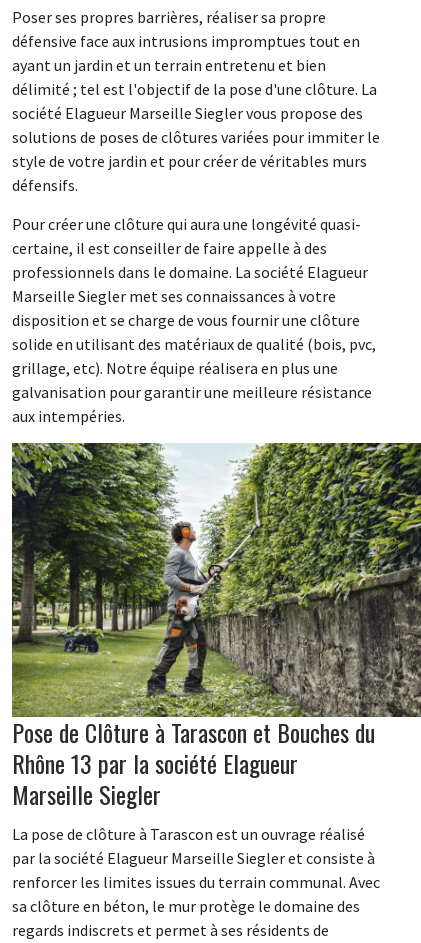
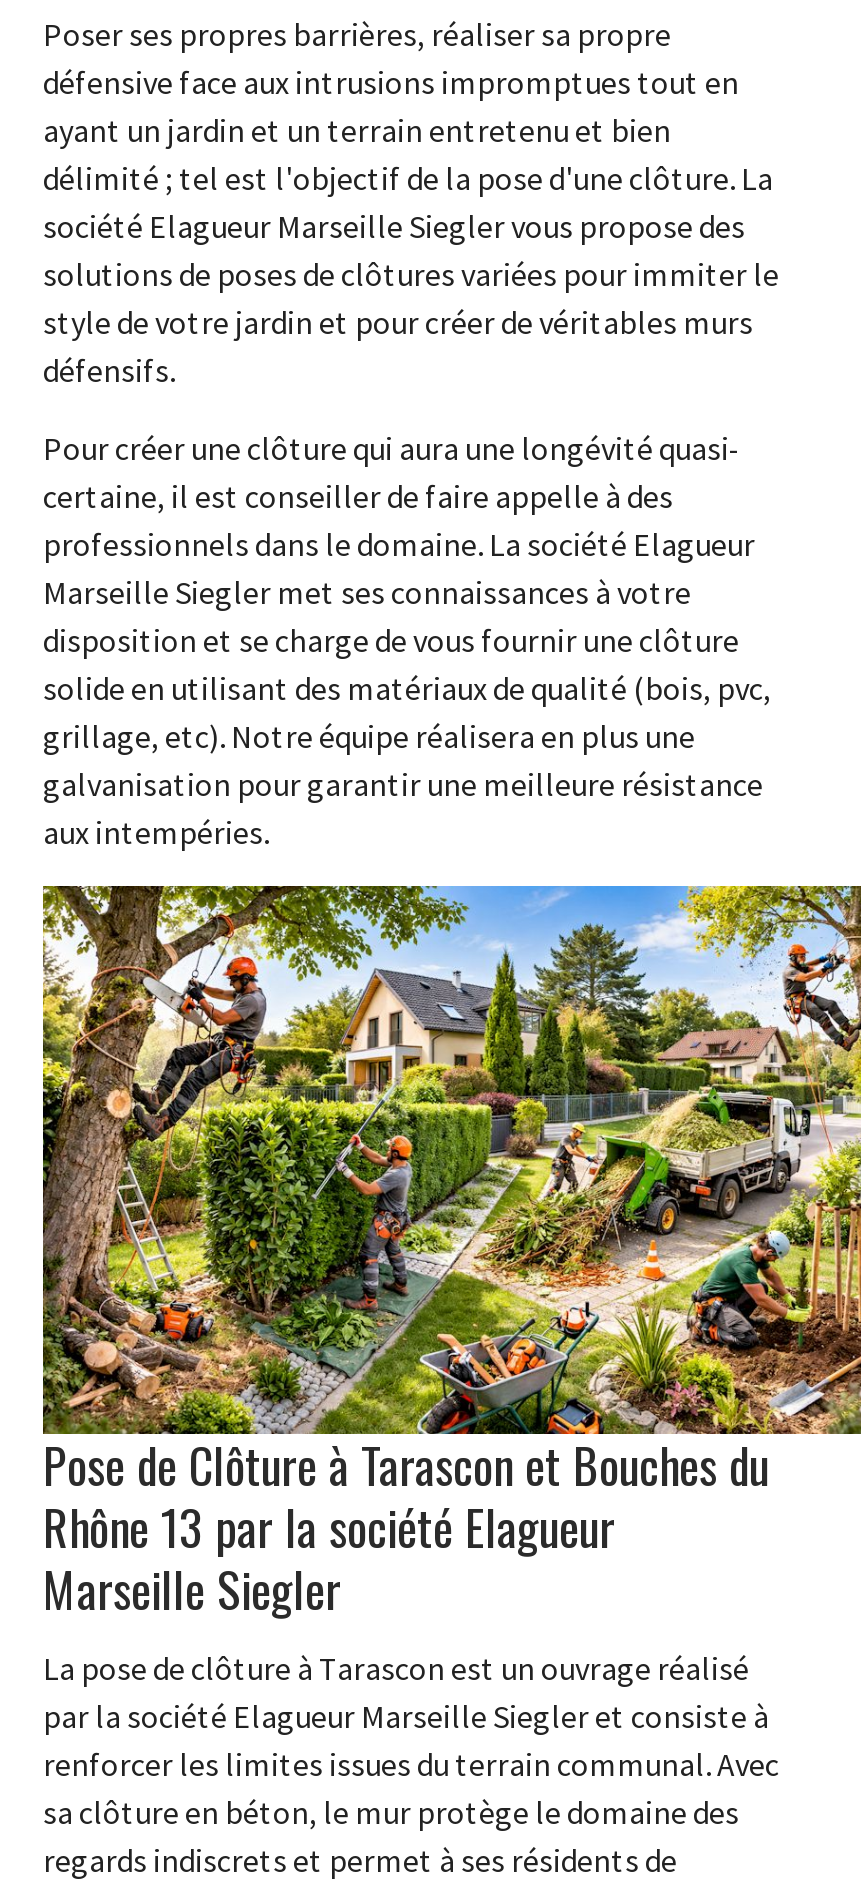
- [image]
+ [image]
